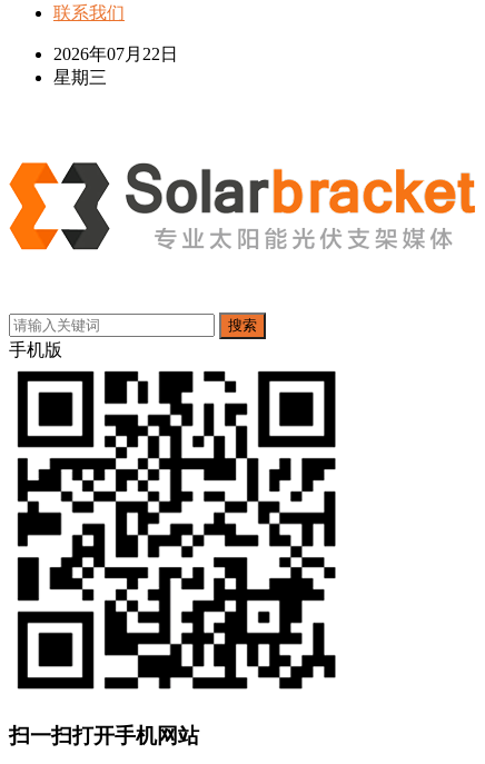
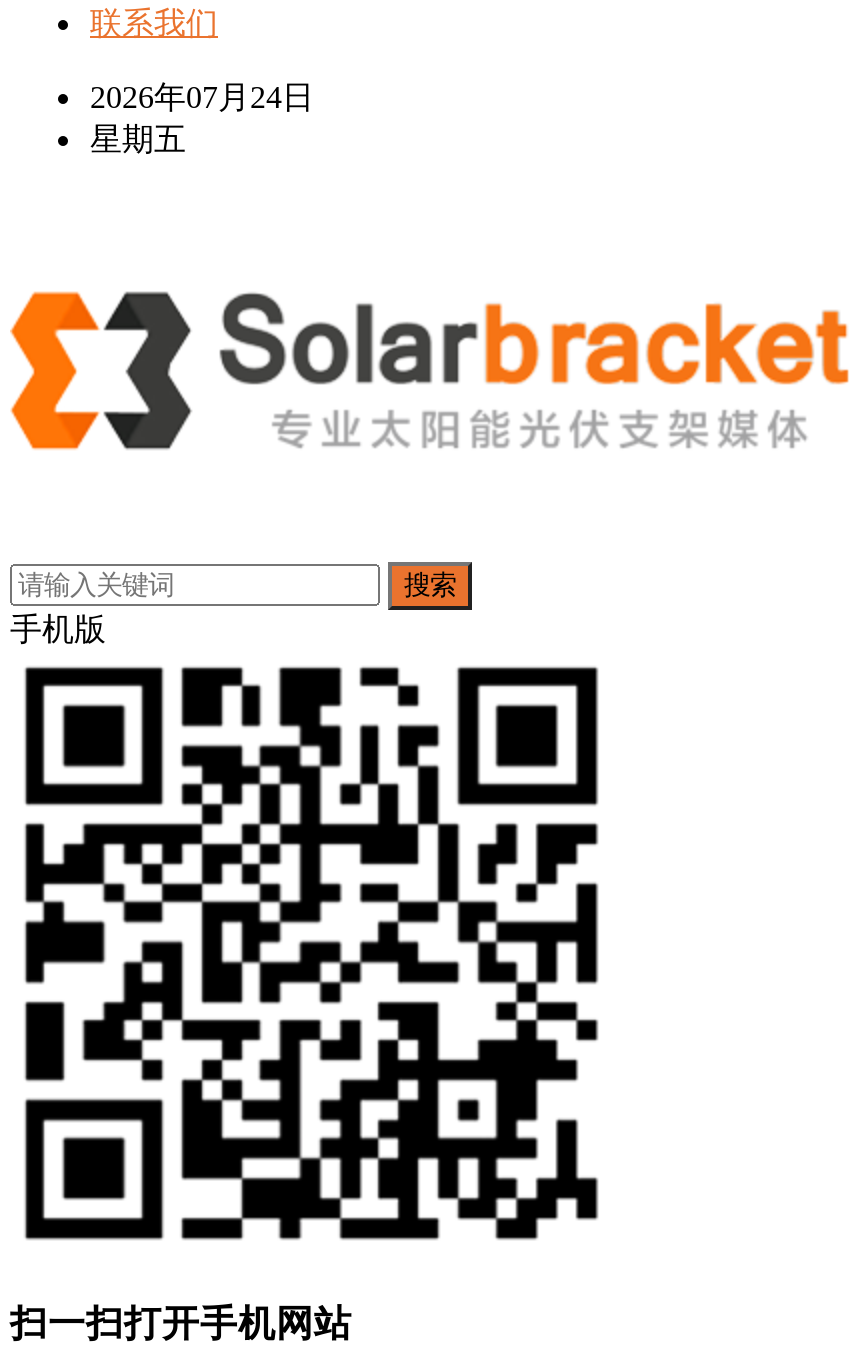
- 2026年07月22日
+ 2026年07月24日

- 星期三
+ 星期五
